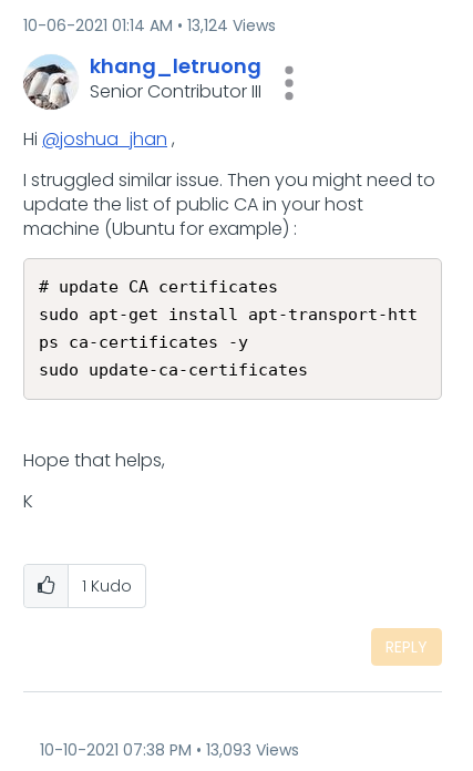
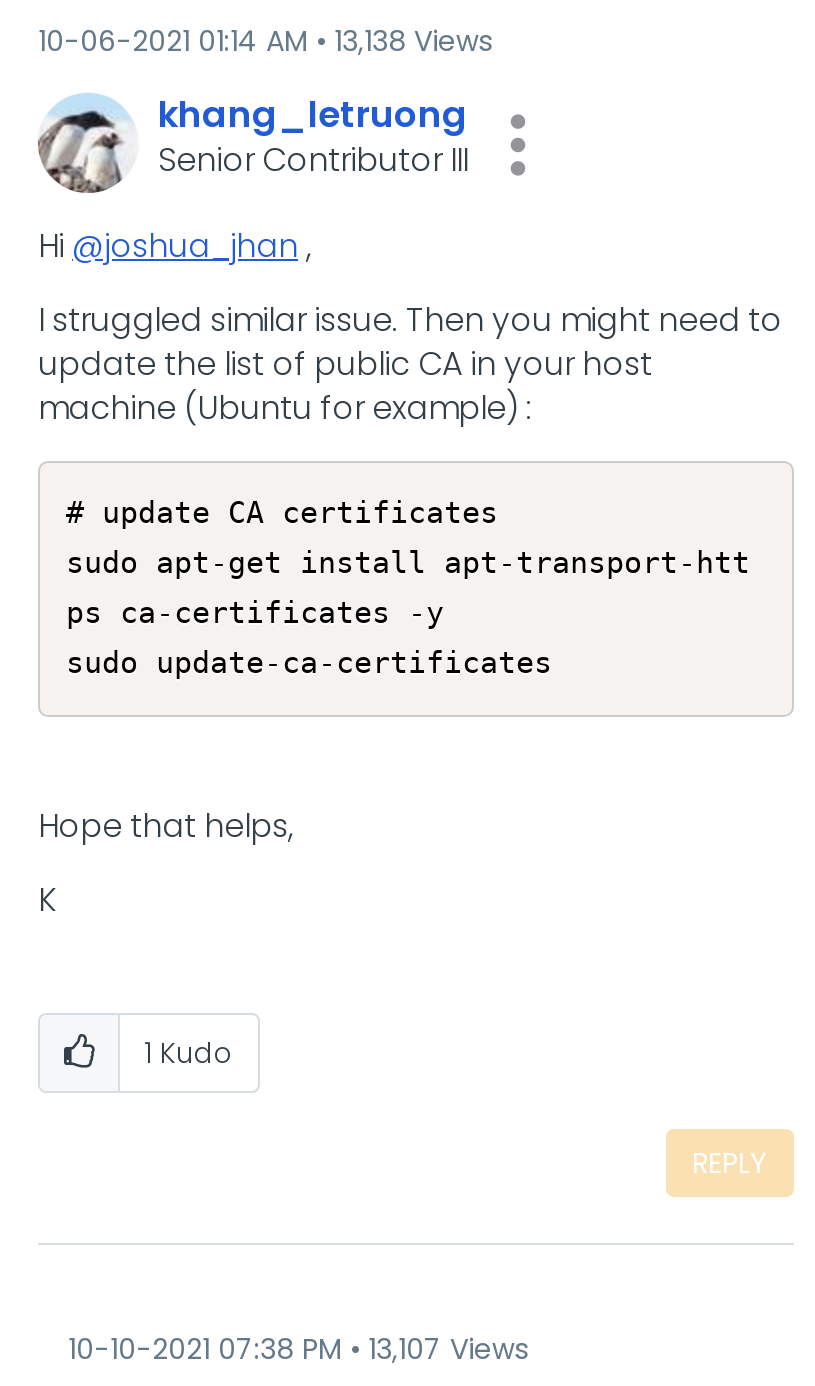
- 10-06-2021 01:14 AM 13,124 Views
+ 10-06-2021 01:14 AM 13,138 Views

- 10-10-2021 07:38 PM 13,093 Views
+ 10-10-2021 07:38 PM 13,107 Views
